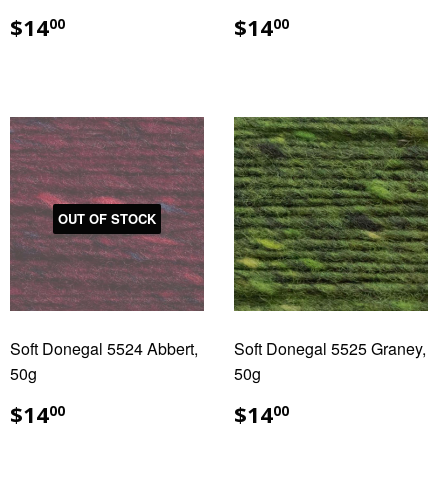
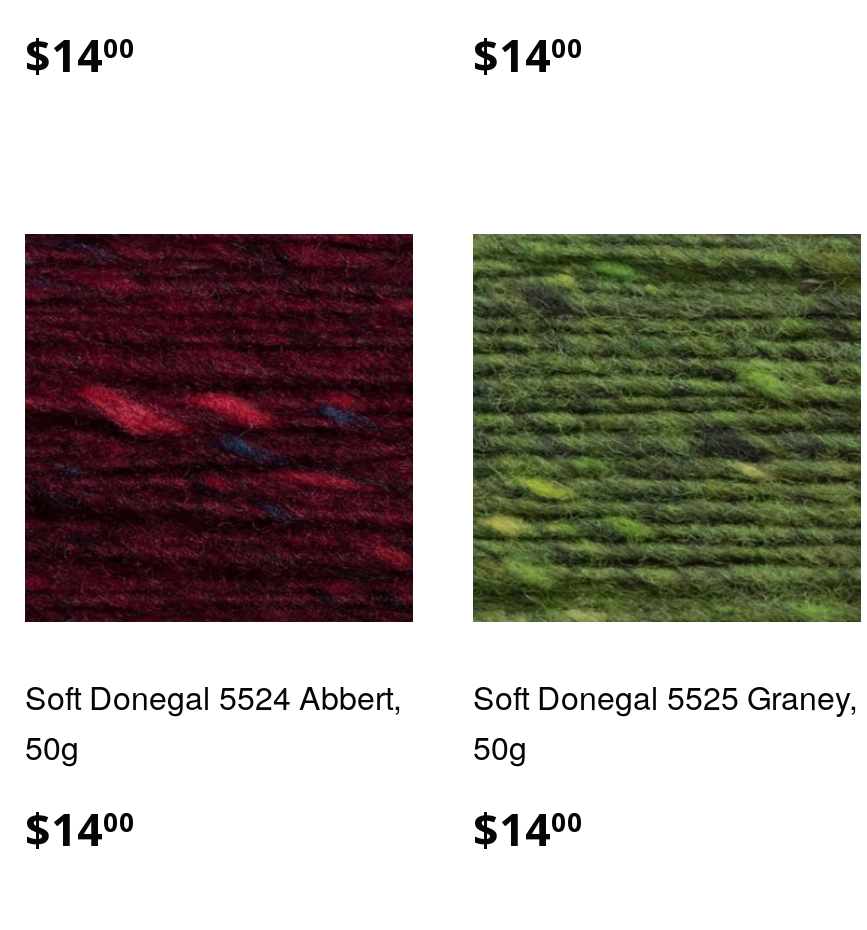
- [image]
+ [image]

- OUT OF STOCK
